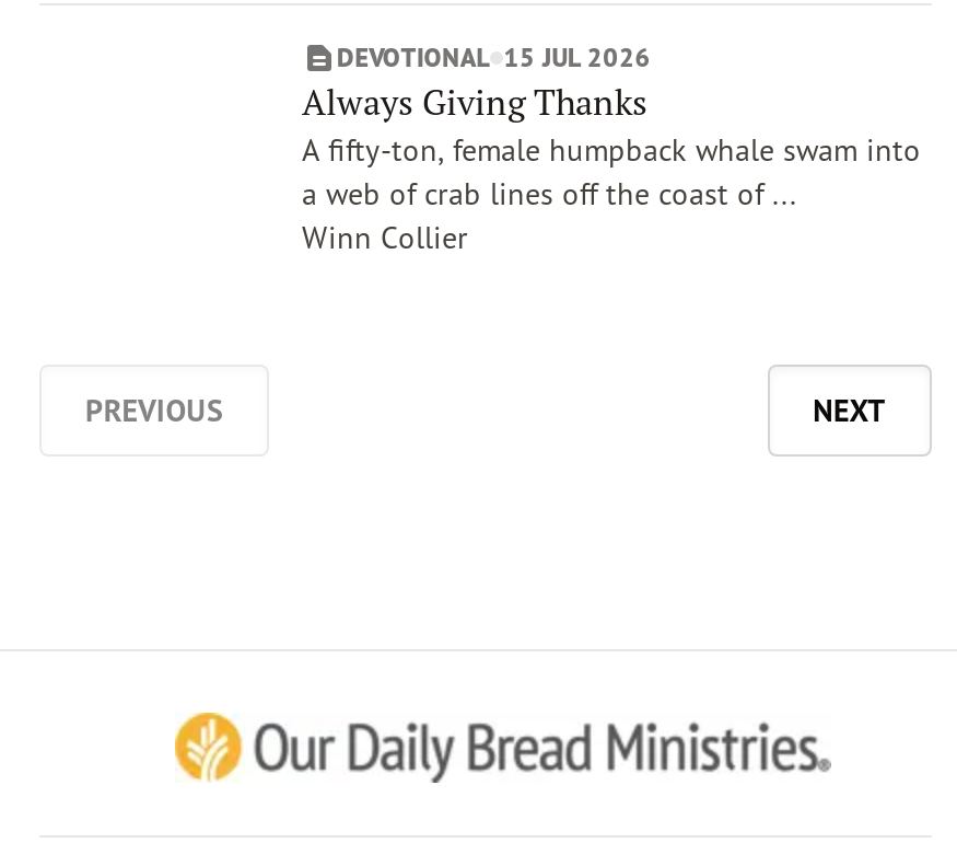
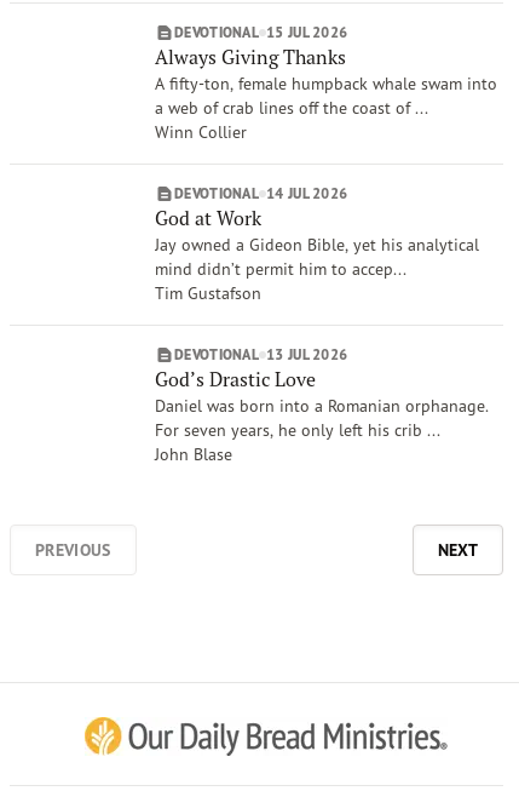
+ DEVOTIONAL 14 JUL 2026
+ God at Work
+ Jay owned a Gideon Bible, yet his analytical
+ mind didn’t permit him to accep...
+ Tim Gustafson
+ DEVOTIONAL 13 JUL 2026
+ God’s Drastic Love
+ Daniel was born into a Romanian orphanage.
+ For seven years, he only left his crib ...
+ John Blase
